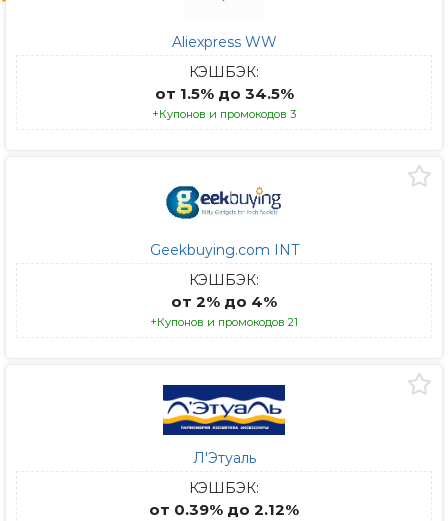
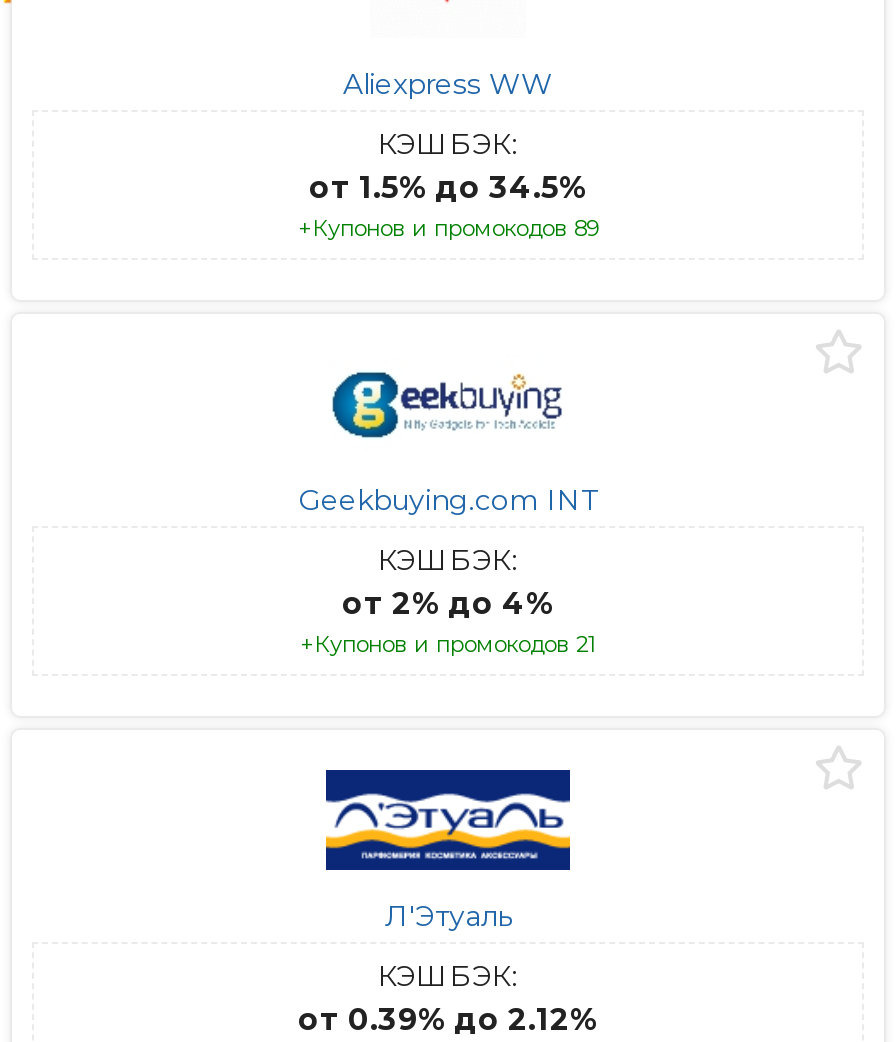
- +Купонов и промокодов 3
+ +Купонов и промокодов 89
